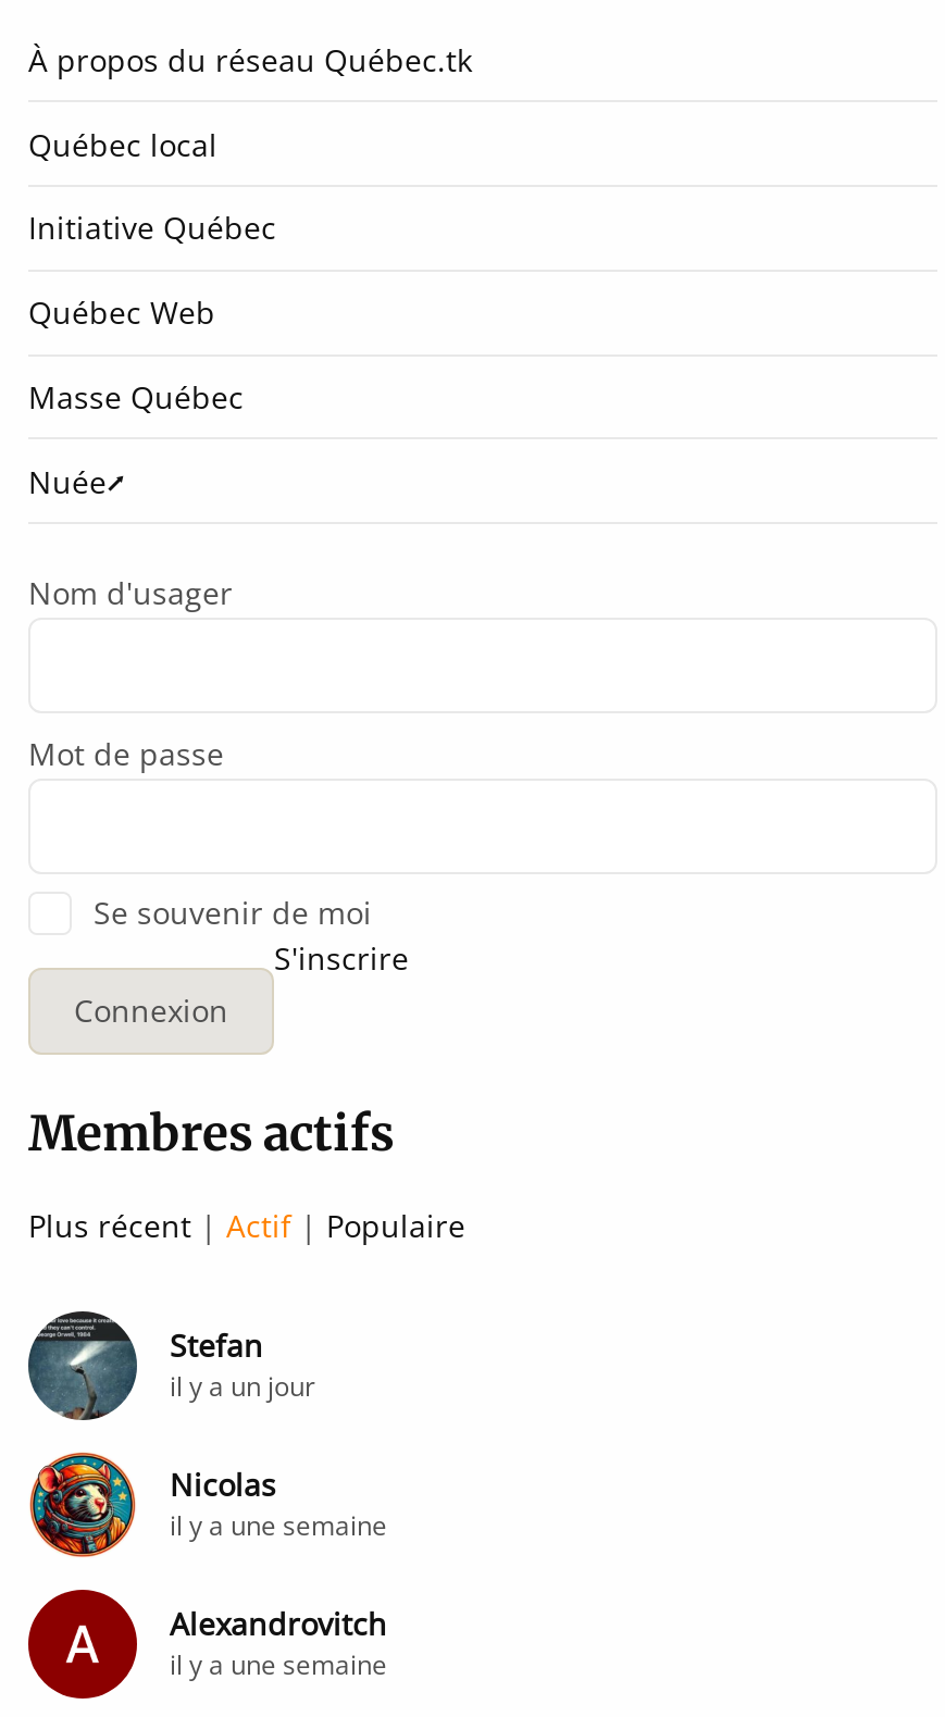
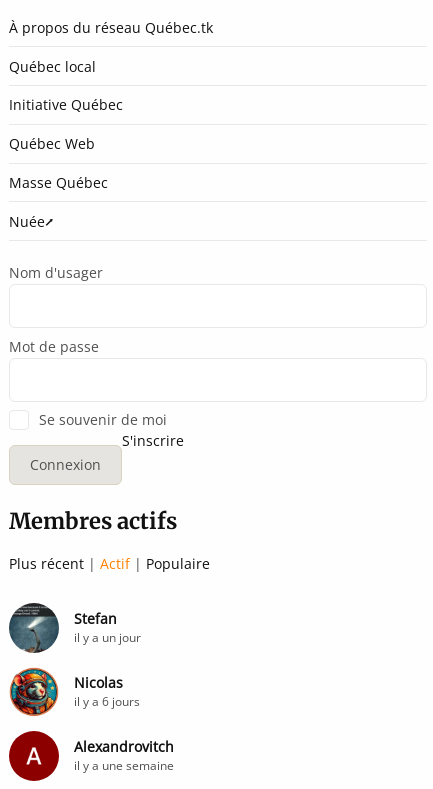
- il y a une semaine
+ il y a 6 jours
